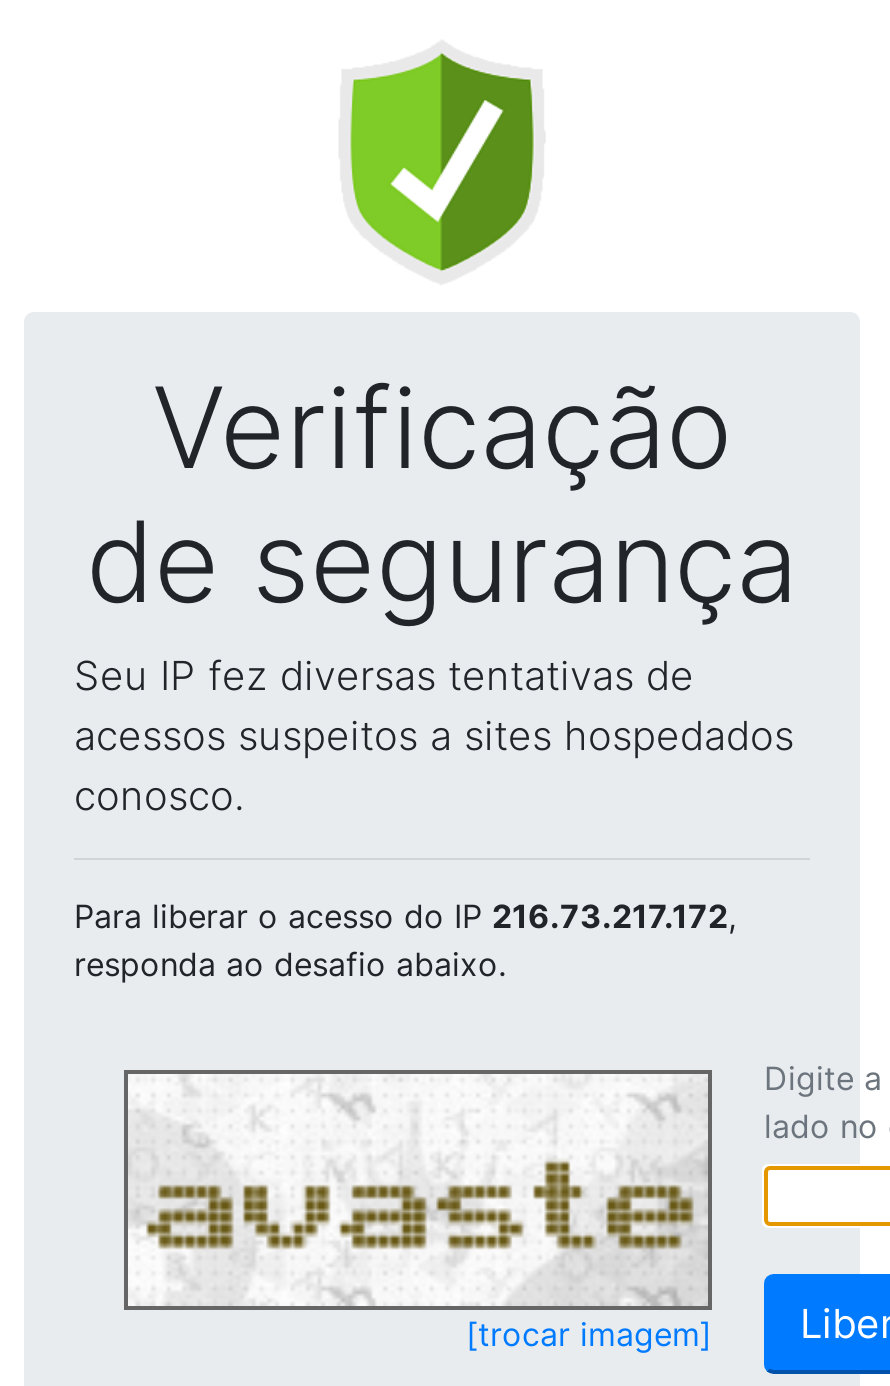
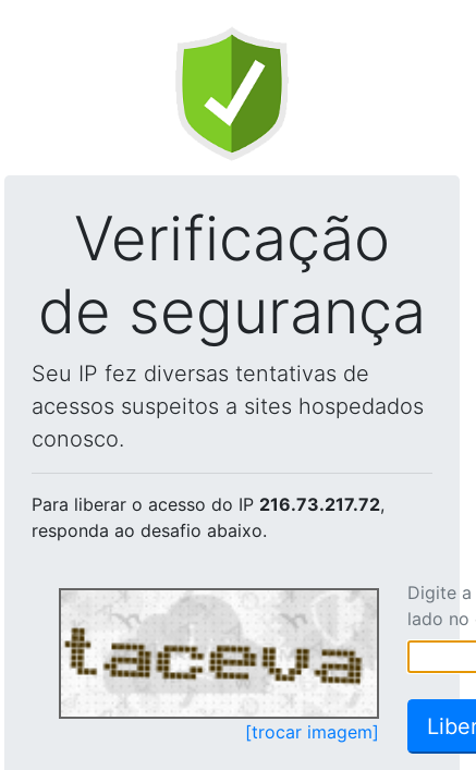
- Para liberar o acesso do IP 216.73.217.172,
+ Para liberar o acesso do IP 216.73.217.72,

- [image]
+ [image]
